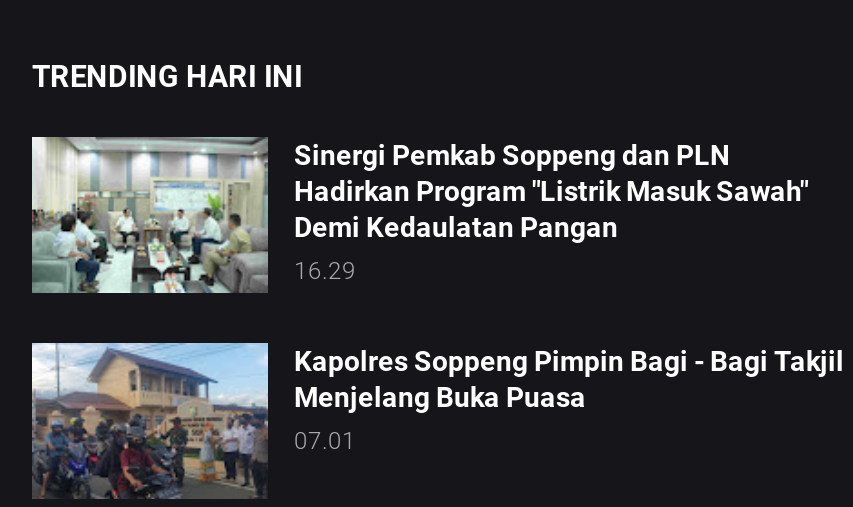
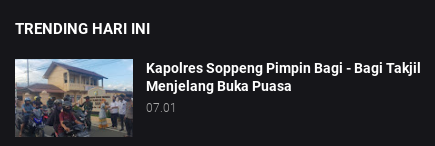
- [image]
- Sinergi Pemkab Soppeng dan PLN
- Hadirkan Program "Listrik Masuk Sawah"
- Demi Kedaulatan Pangan
- 16.29
